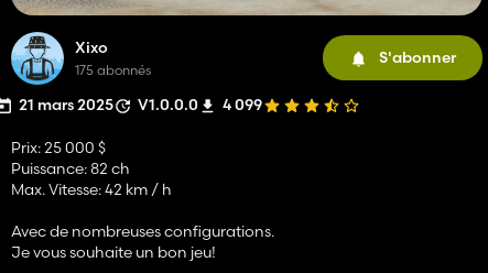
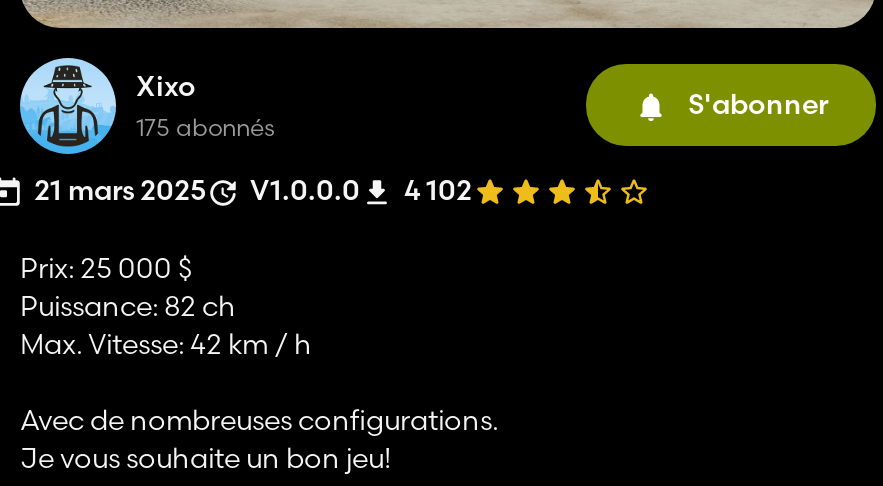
- 21 mars 2025 V1.0.0.0 4 099
+ 21 mars 2025 V1.0.0.0 4 102
